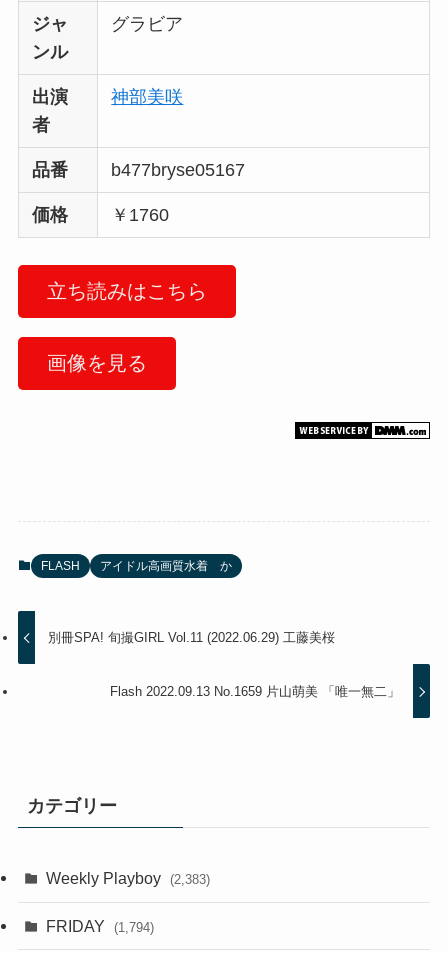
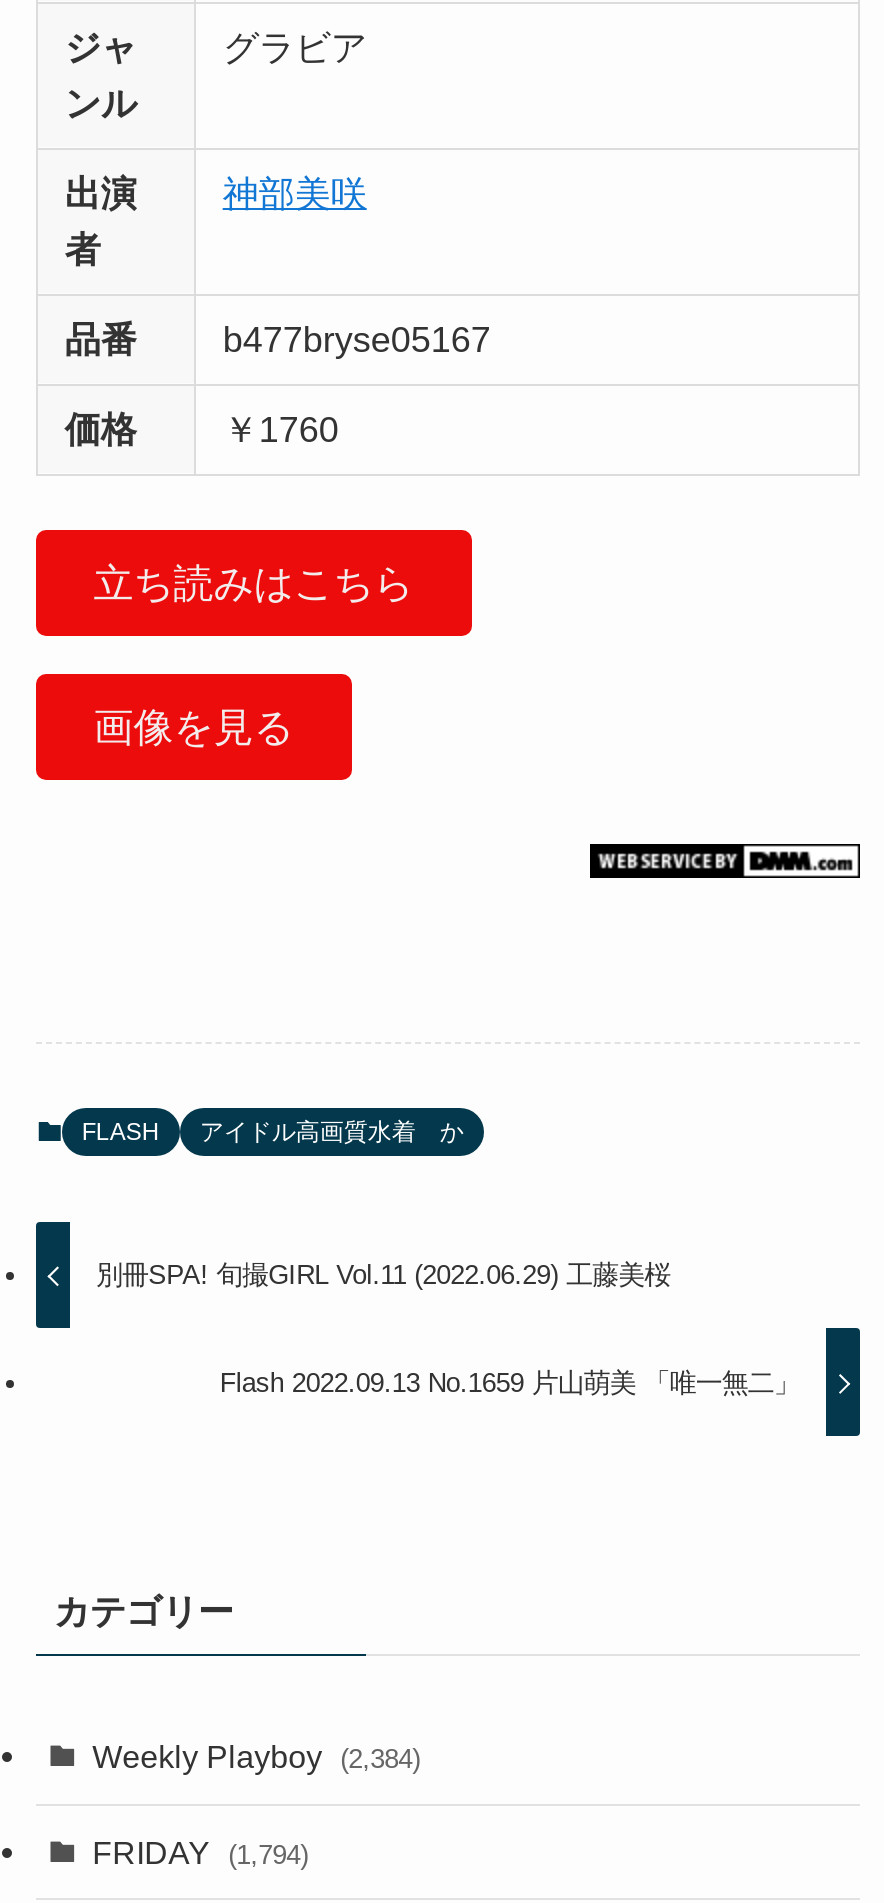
- Weekly Playboy (2,383)
+ Weekly Playboy (2,384)
